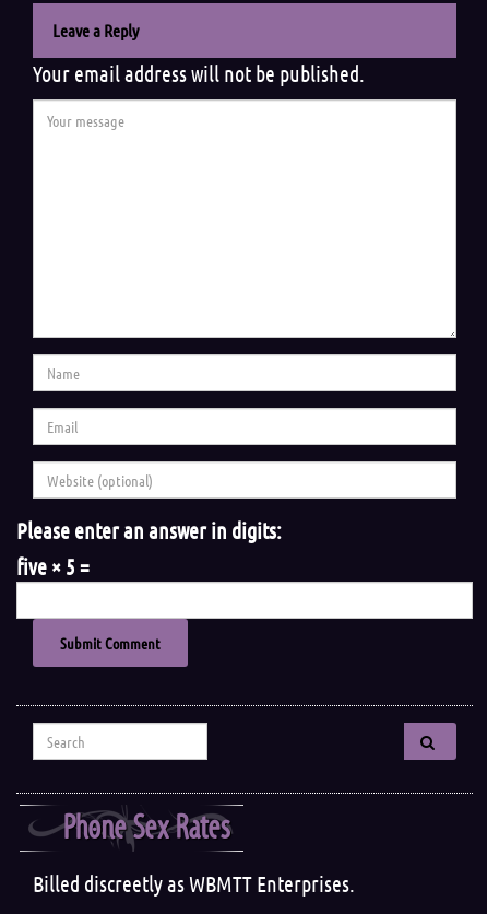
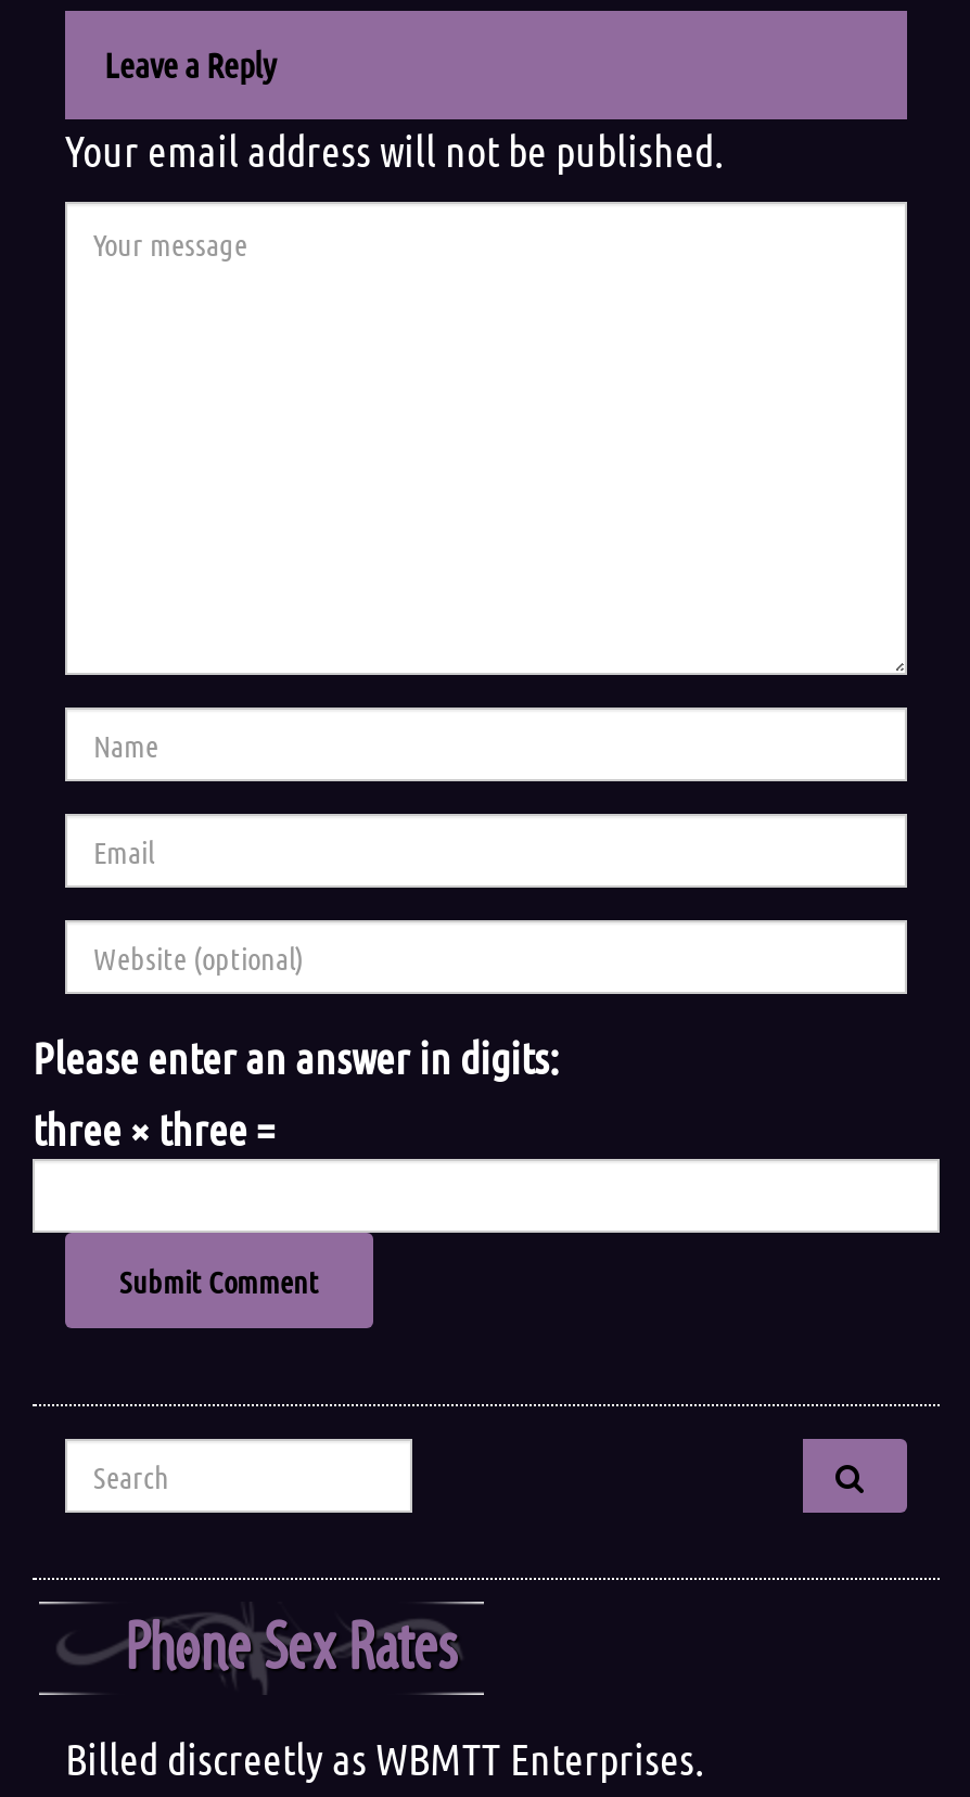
- five × 5 =
+ three × three =
